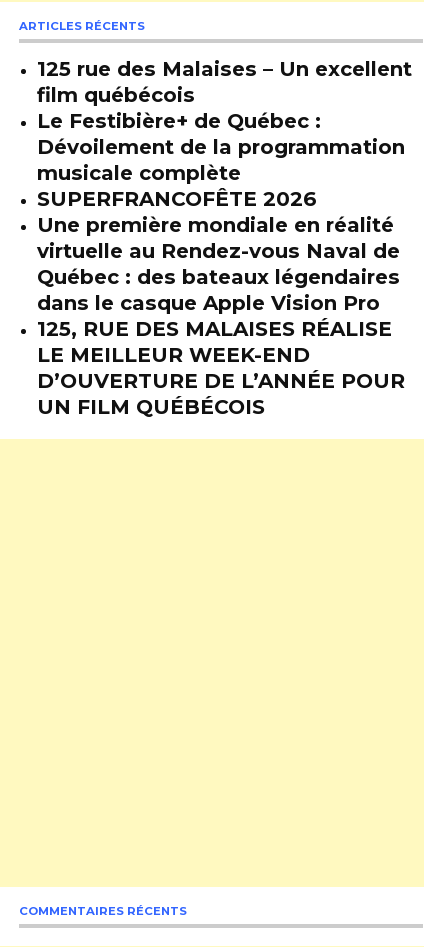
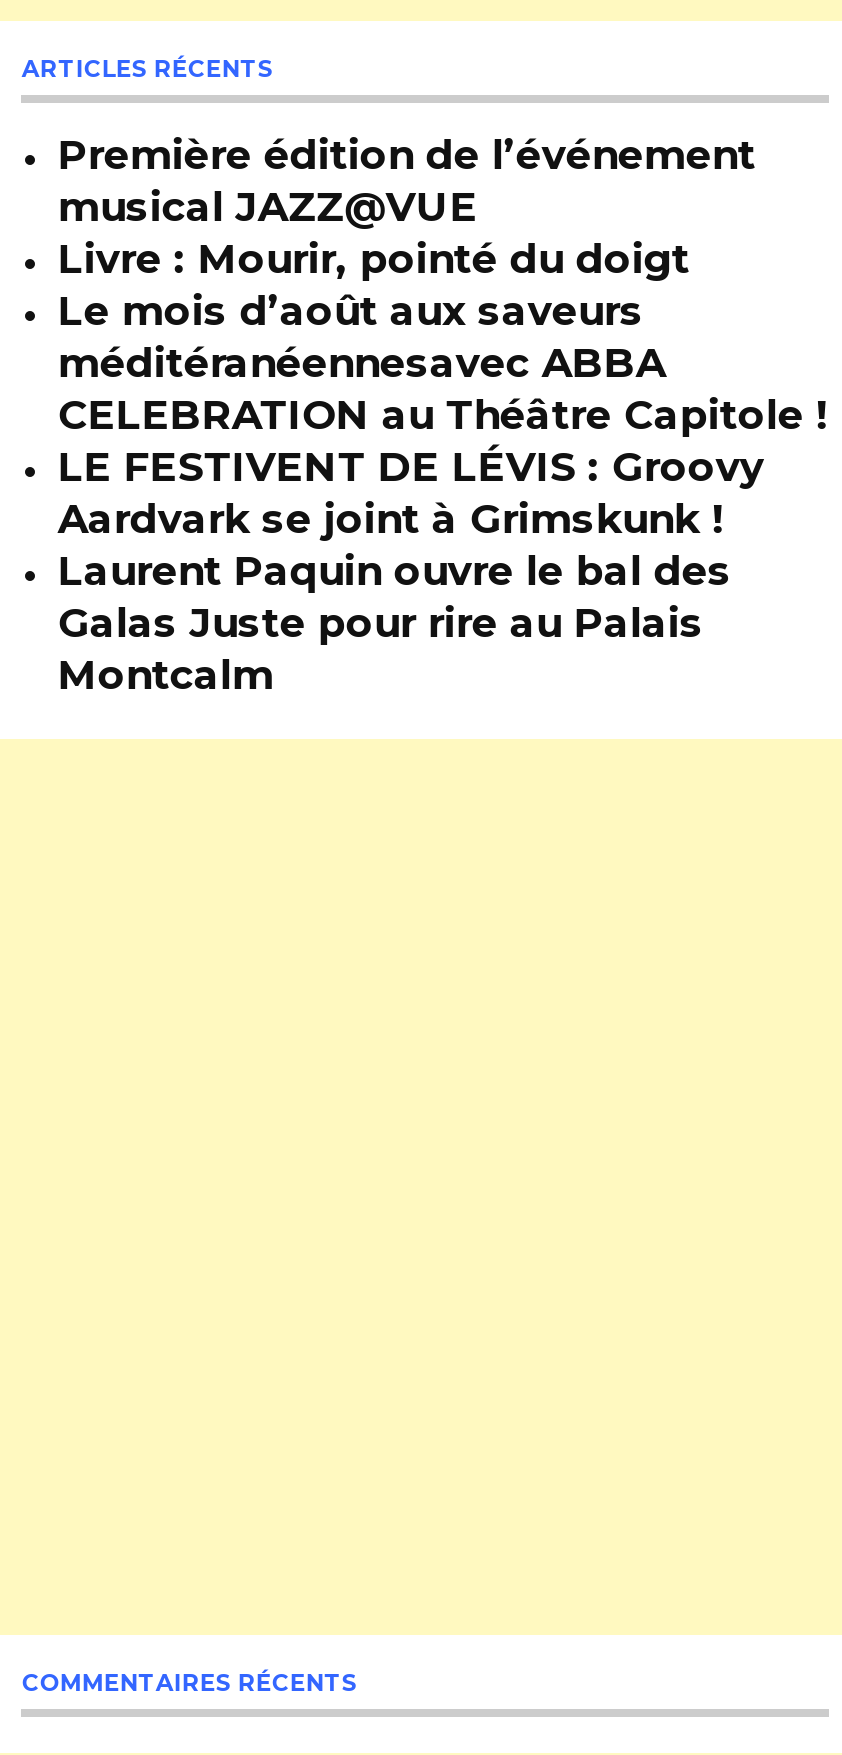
- 125 rue des Malaises – Un excellent
- film québécois
- Le Festibière+ de Québec :
- Dévoilement de la programmation
- musicale complète
- SUPERFRANCOFÊTE 2026
- Une première mondiale en réalité
- virtuelle au Rendez-vous Naval de
- Québec : des bateaux légendaires
- dans le casque Apple Vision Pro
- 125, RUE DES MALAISES RÉALISE
- LE MEILLEUR WEEK-END
- D’OUVERTURE DE L’ANNÉE POUR
- UN FILM QUÉBÉCOIS
+ Première édition de l’événement
+ musical JAZZ@VUE
+ Livre : Mourir, pointé du doigt
+ Le mois d’août aux saveurs
+ méditéranéennesavec ABBA
+ CELEBRATION au Théâtre Capitole !
+ LE FESTIVENT DE LÉVIS : Groovy
+ Aardvark se joint à Grimskunk !
+ Laurent Paquin ouvre le bal des
+ Galas Juste pour rire au Palais
+ Montcalm
